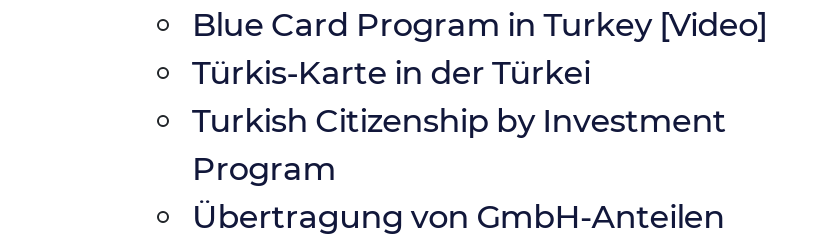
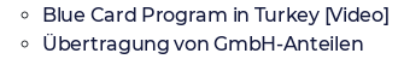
- Türkis-Karte in der Türkei
- Turkish Citizenship by Investment
- Program
